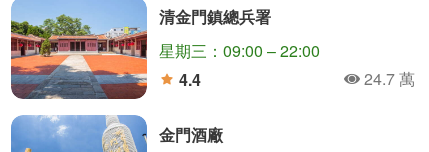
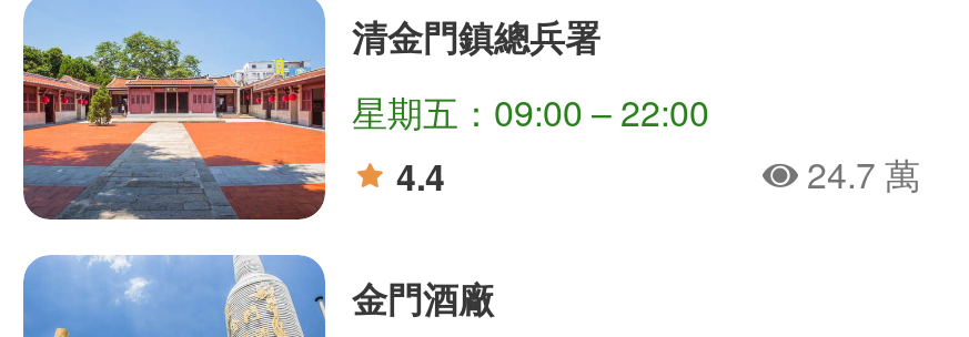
- 星期三：09:00 – 22:00
+ 星期五：09:00 – 22:00
